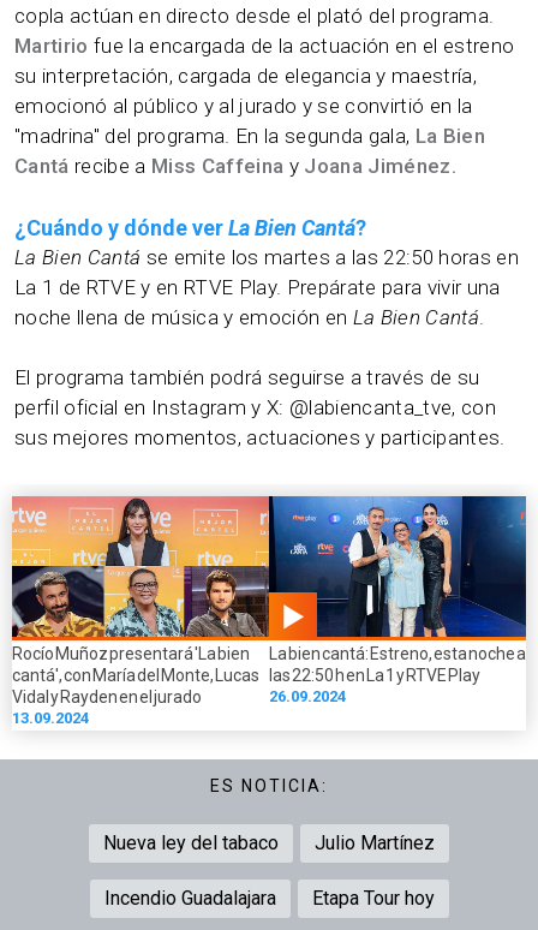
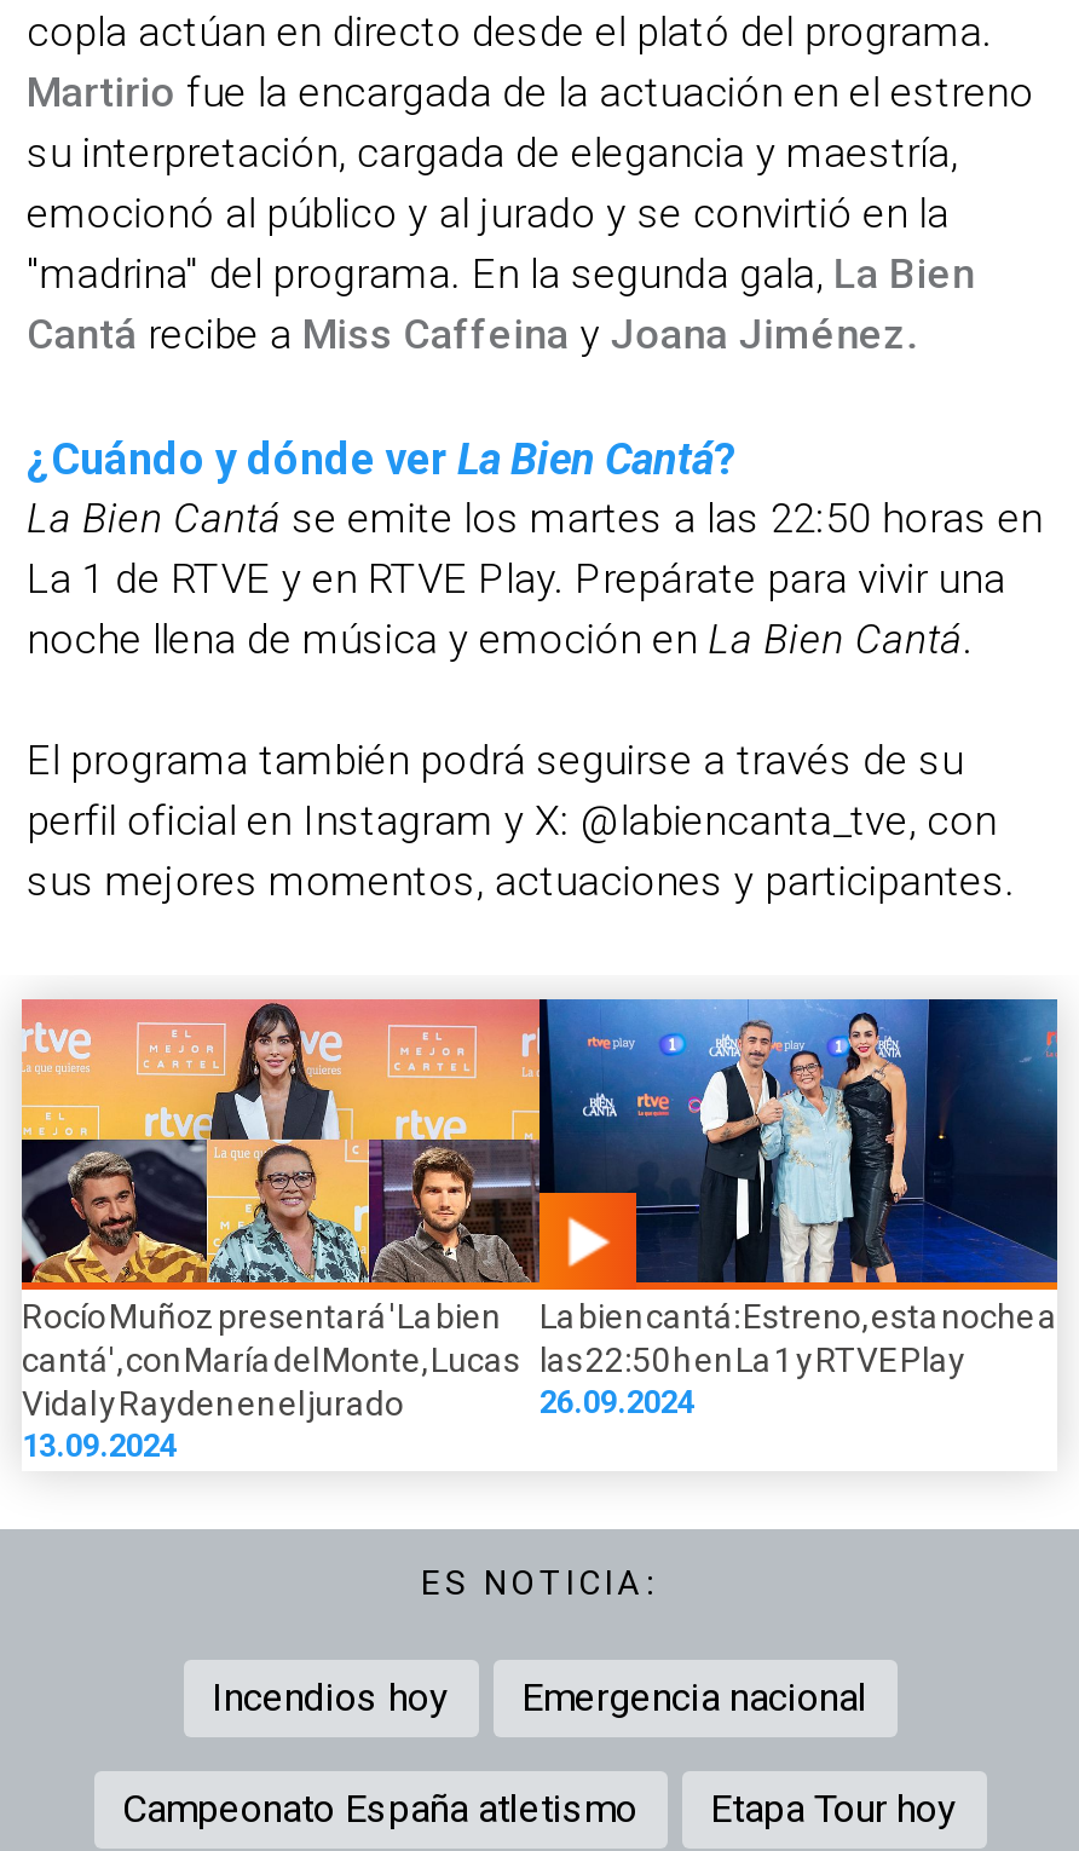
- Nueva ley del tabaco
- Julio Martínez
+ Incendios hoy
+ Emergencia nacional

- Incendio Guadalajara
+ Campeonato España atletismo
